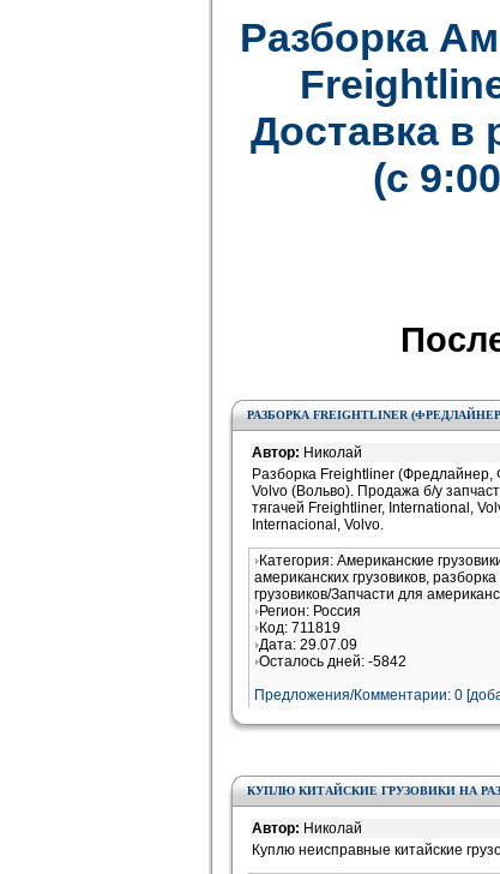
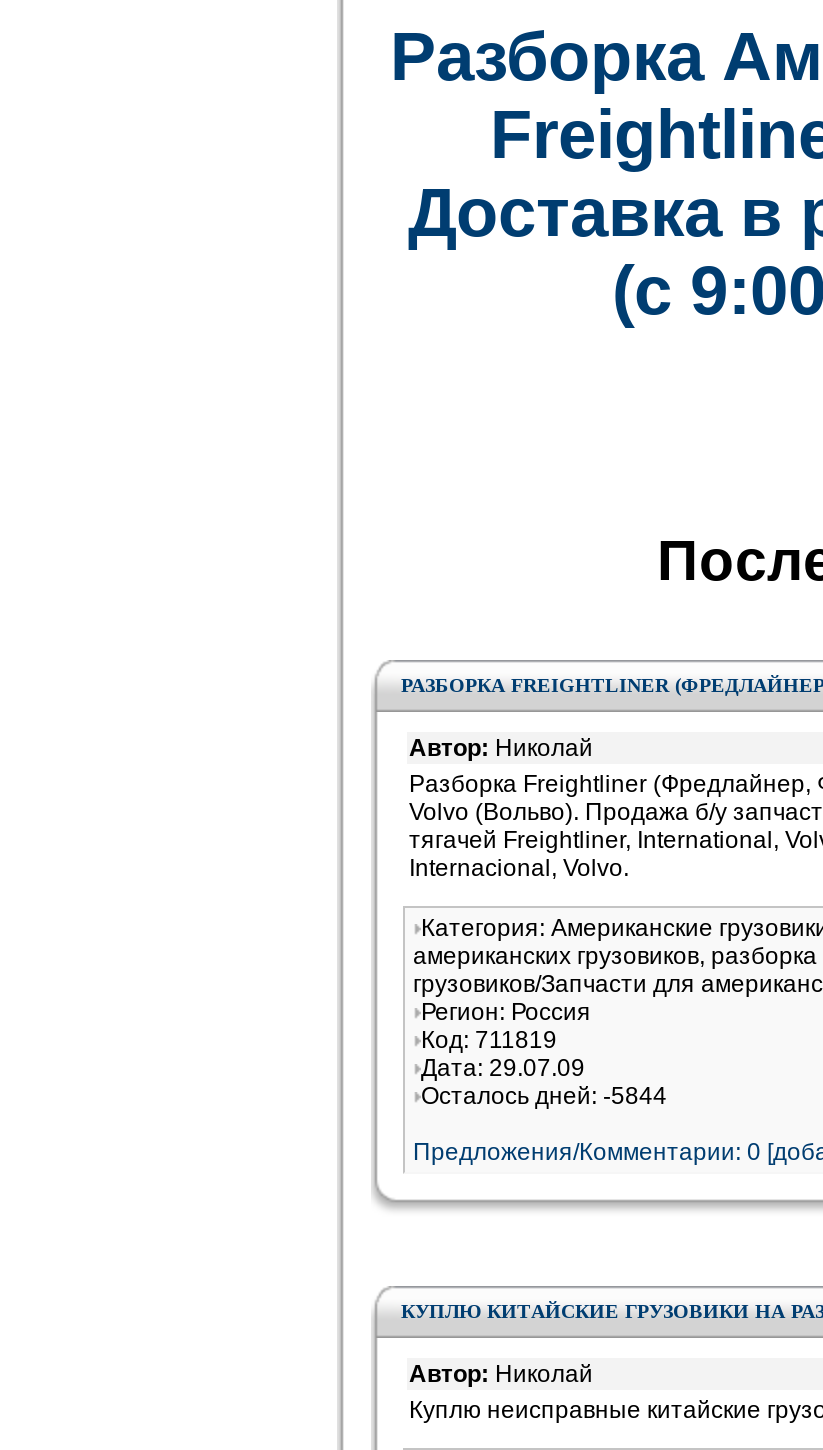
- Осталось дней: -5842
+ Осталось дней: -5844
